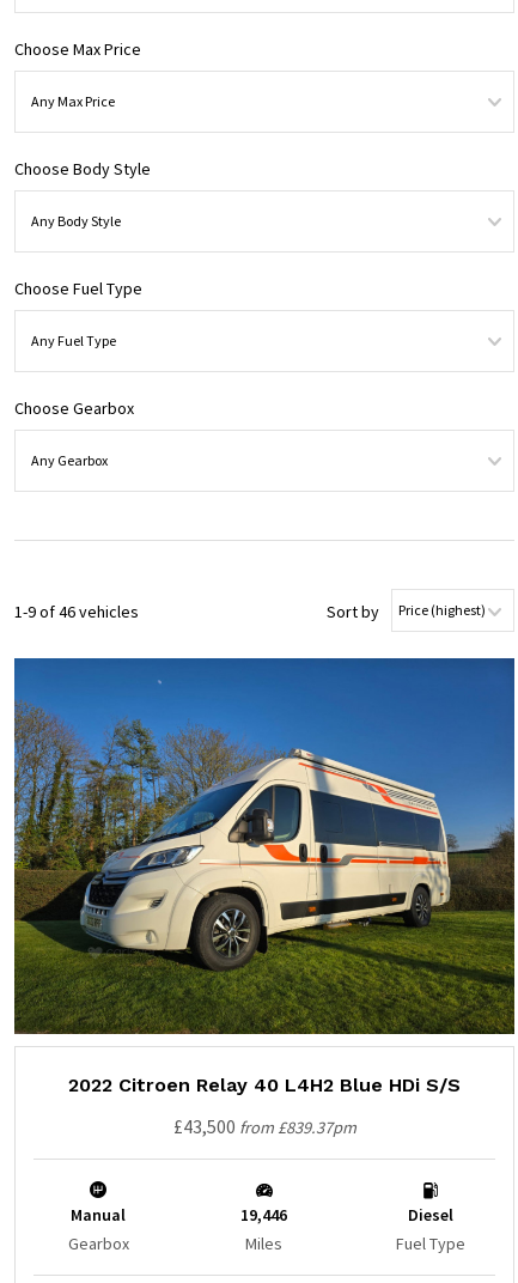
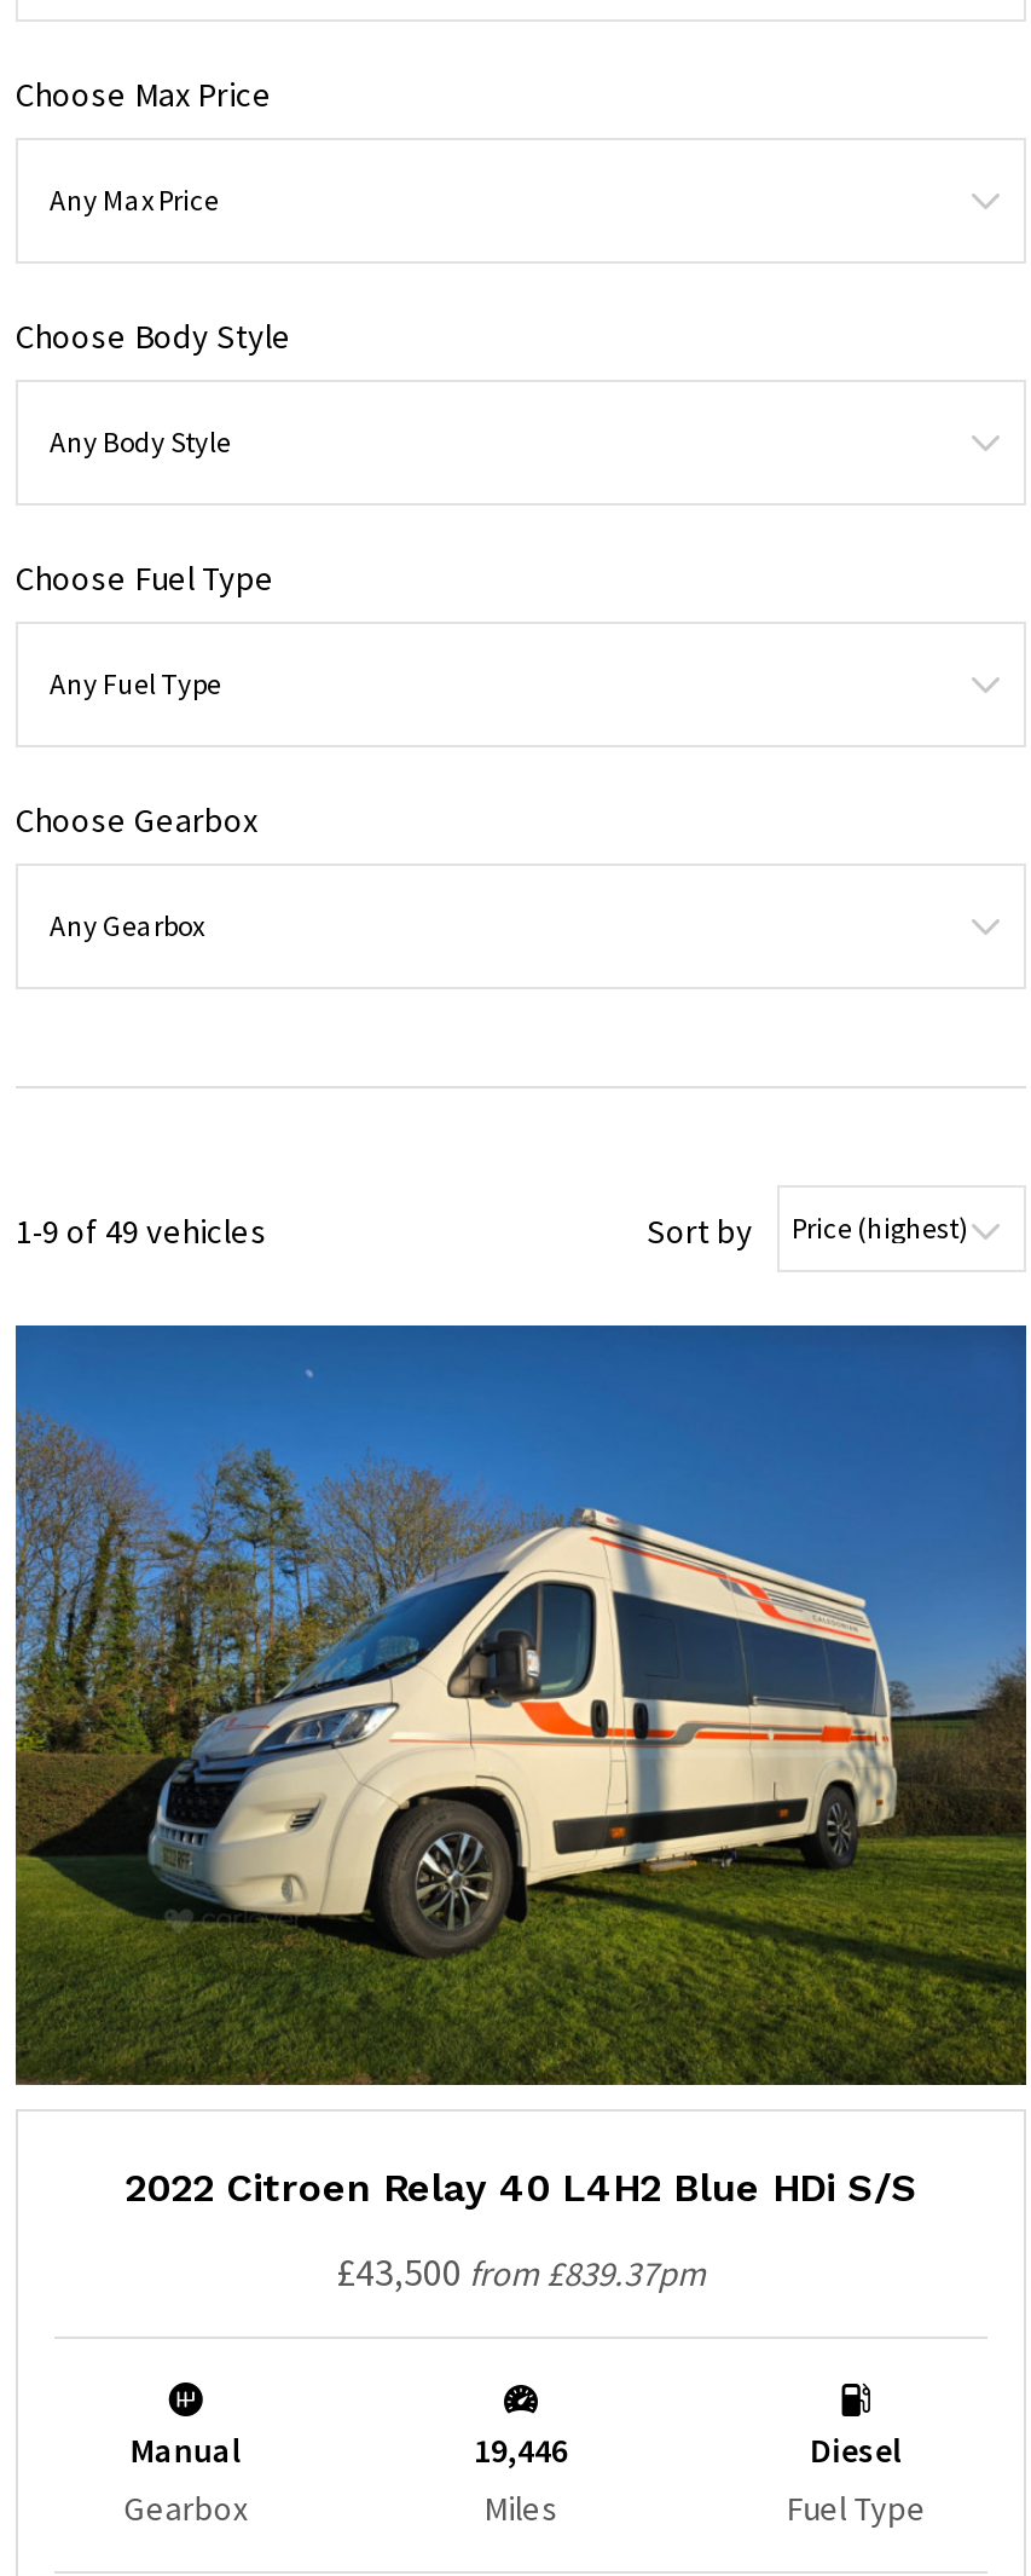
- 1-9 of 46 vehicles
+ 1-9 of 49 vehicles
